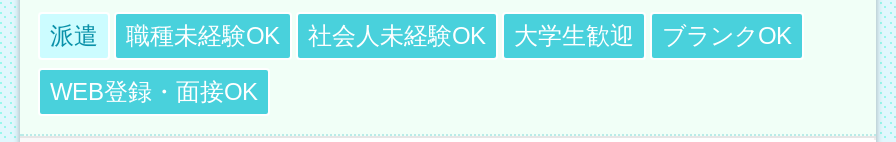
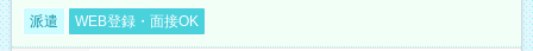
- 職種未経験OK
- 社会人未経験OK
- 大学生歓迎
- ブランクOK
